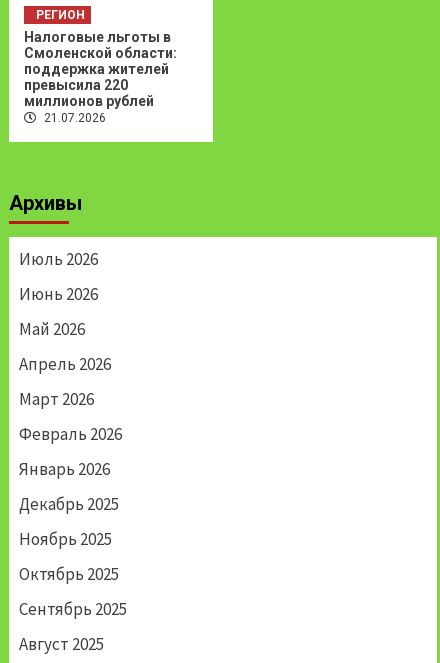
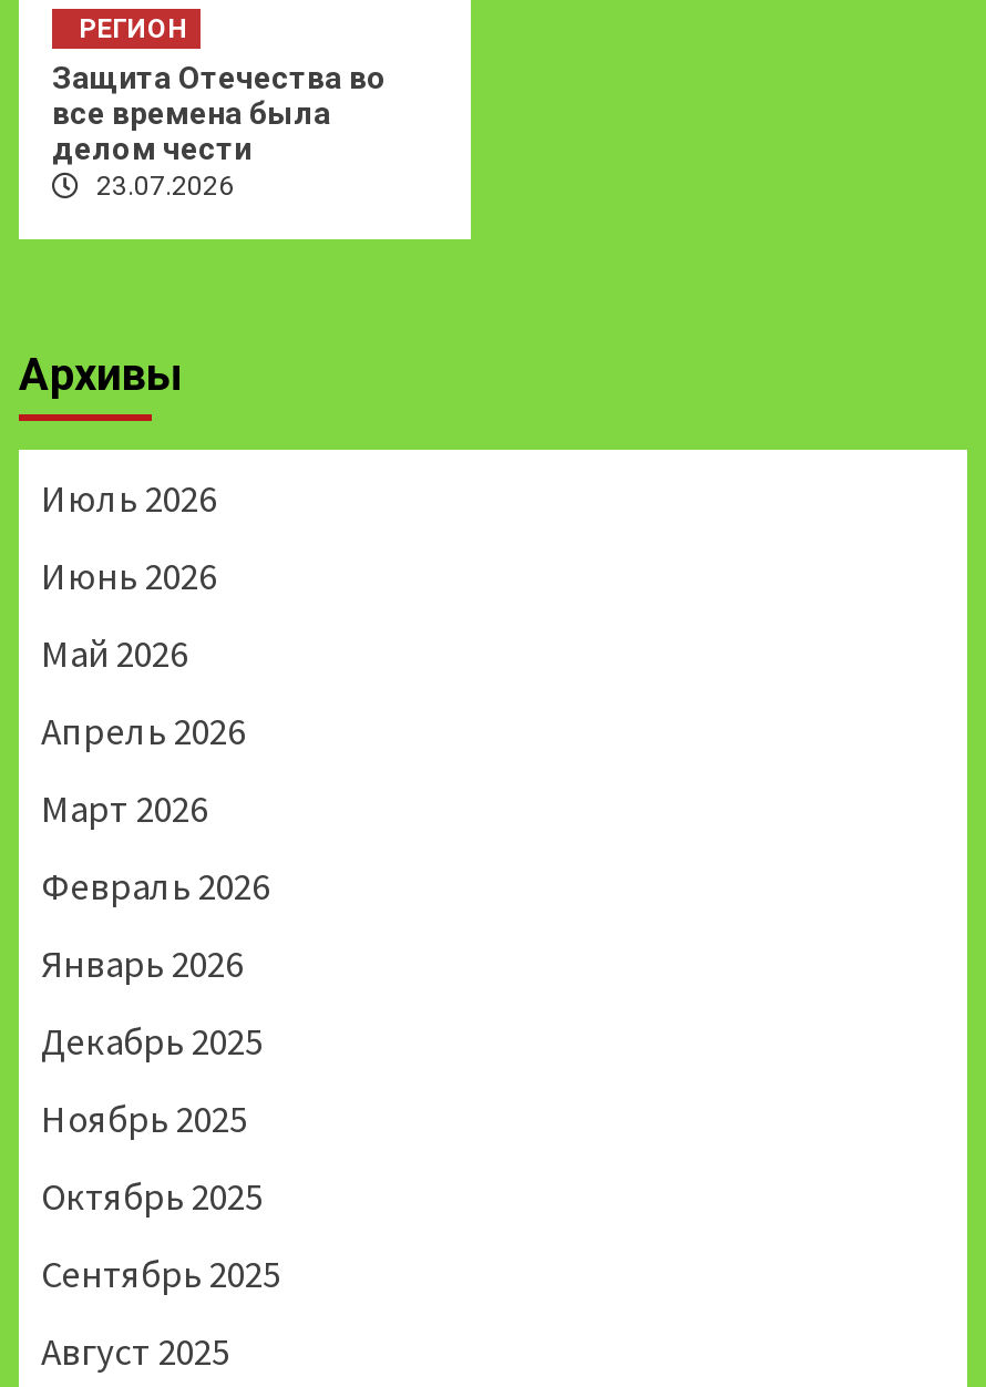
- Налоговые льготы в
- Смоленской области:
- поддержка жителей
- превысила 220
- миллионов рублей
- 21.07.2026
+ Защита Отечества во
+ все времена была
+ делом чести
+ 23.07.2026
